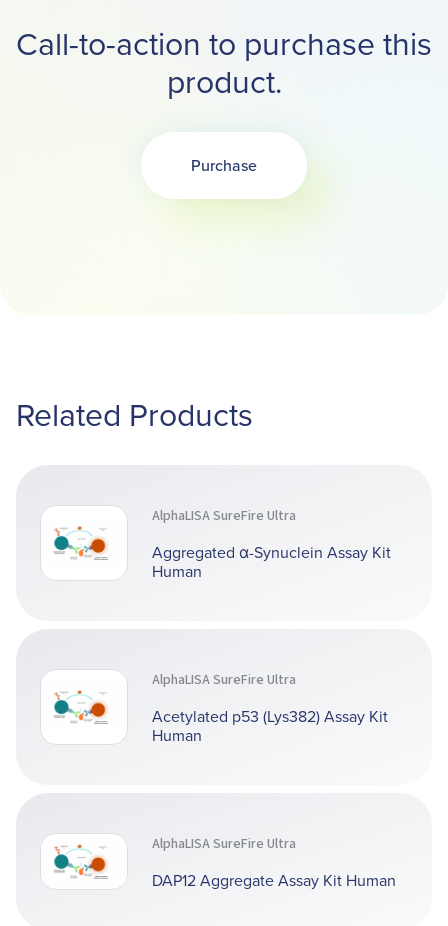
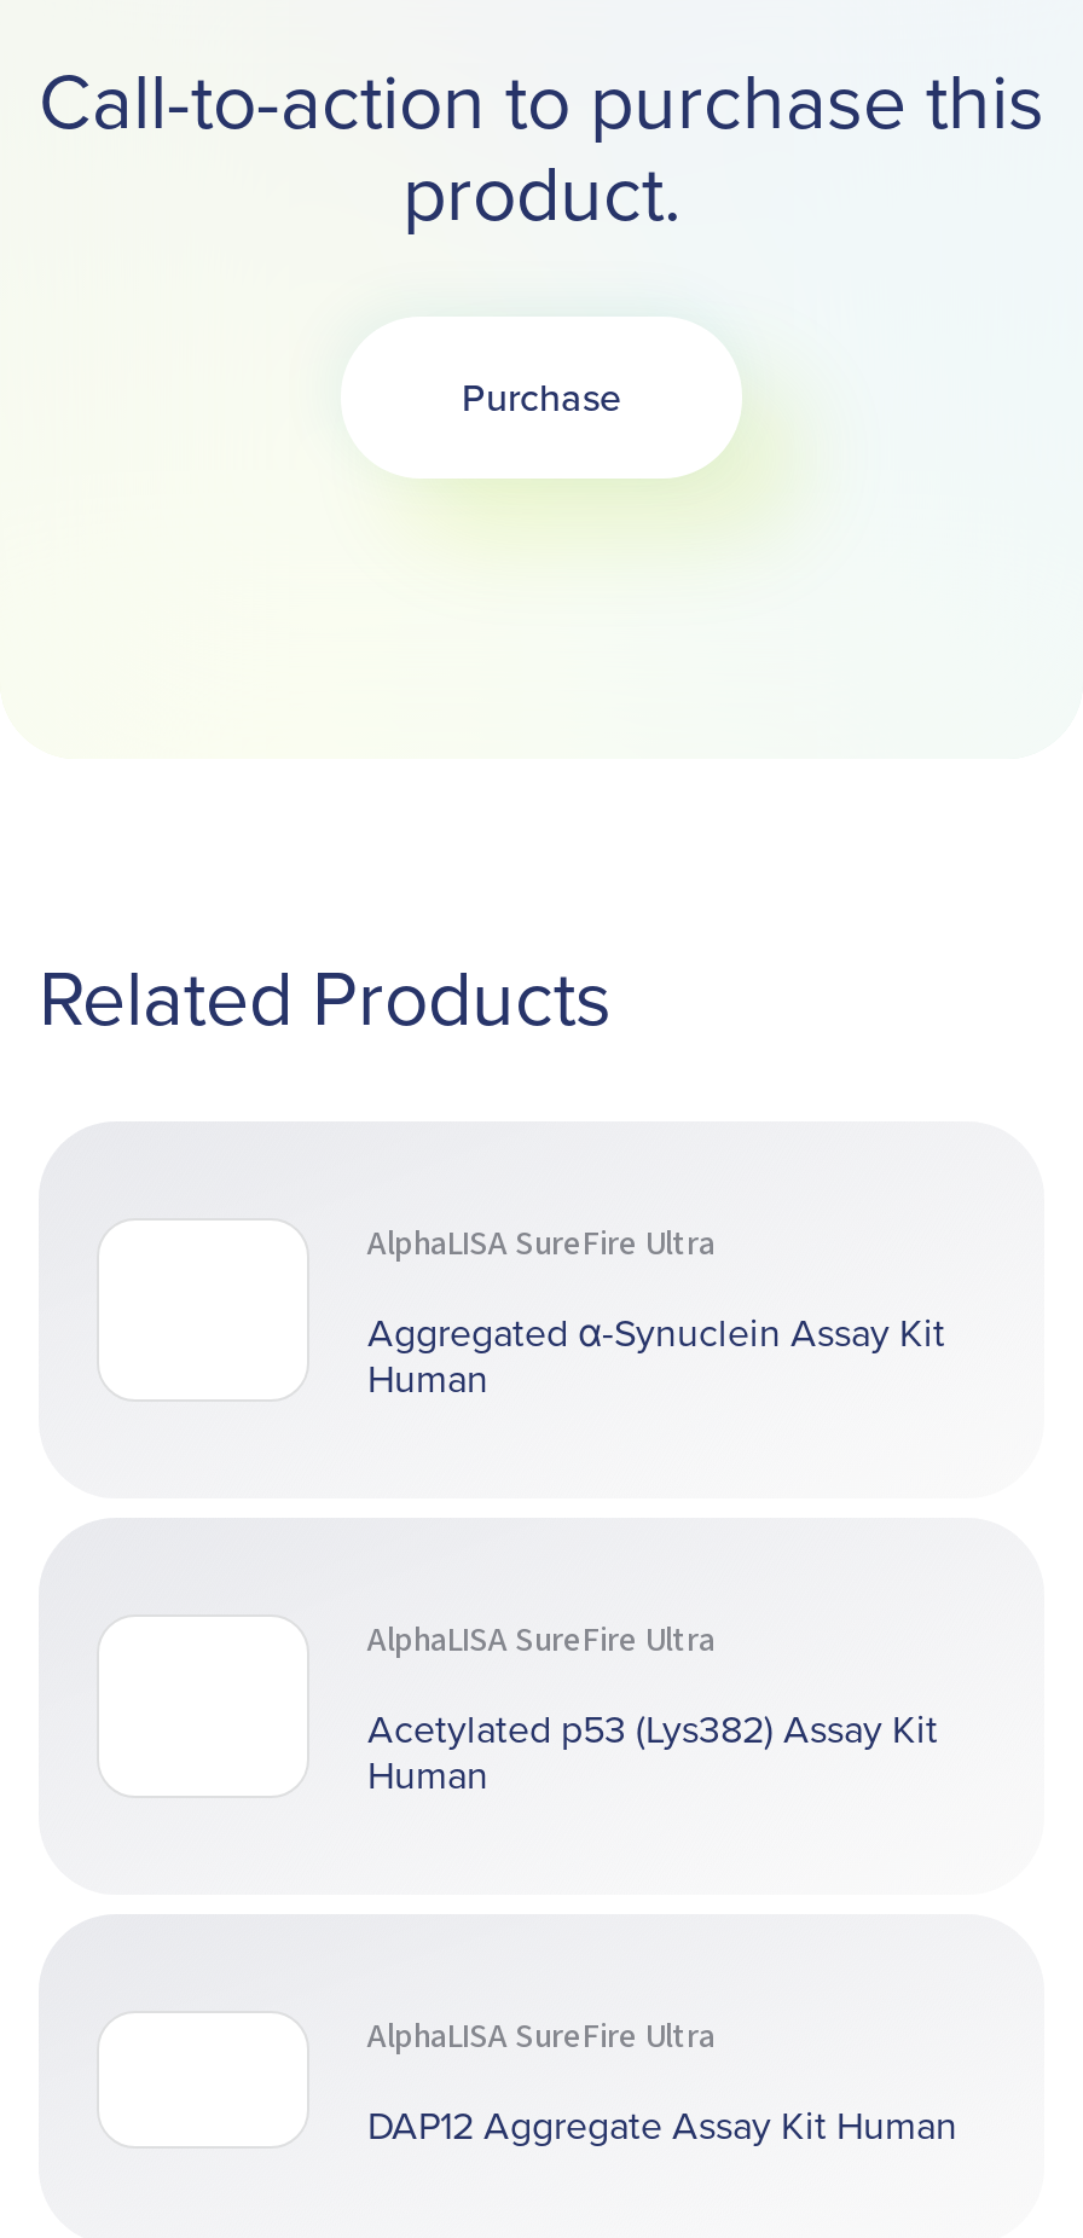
- [image]

- [image]

- [image]
